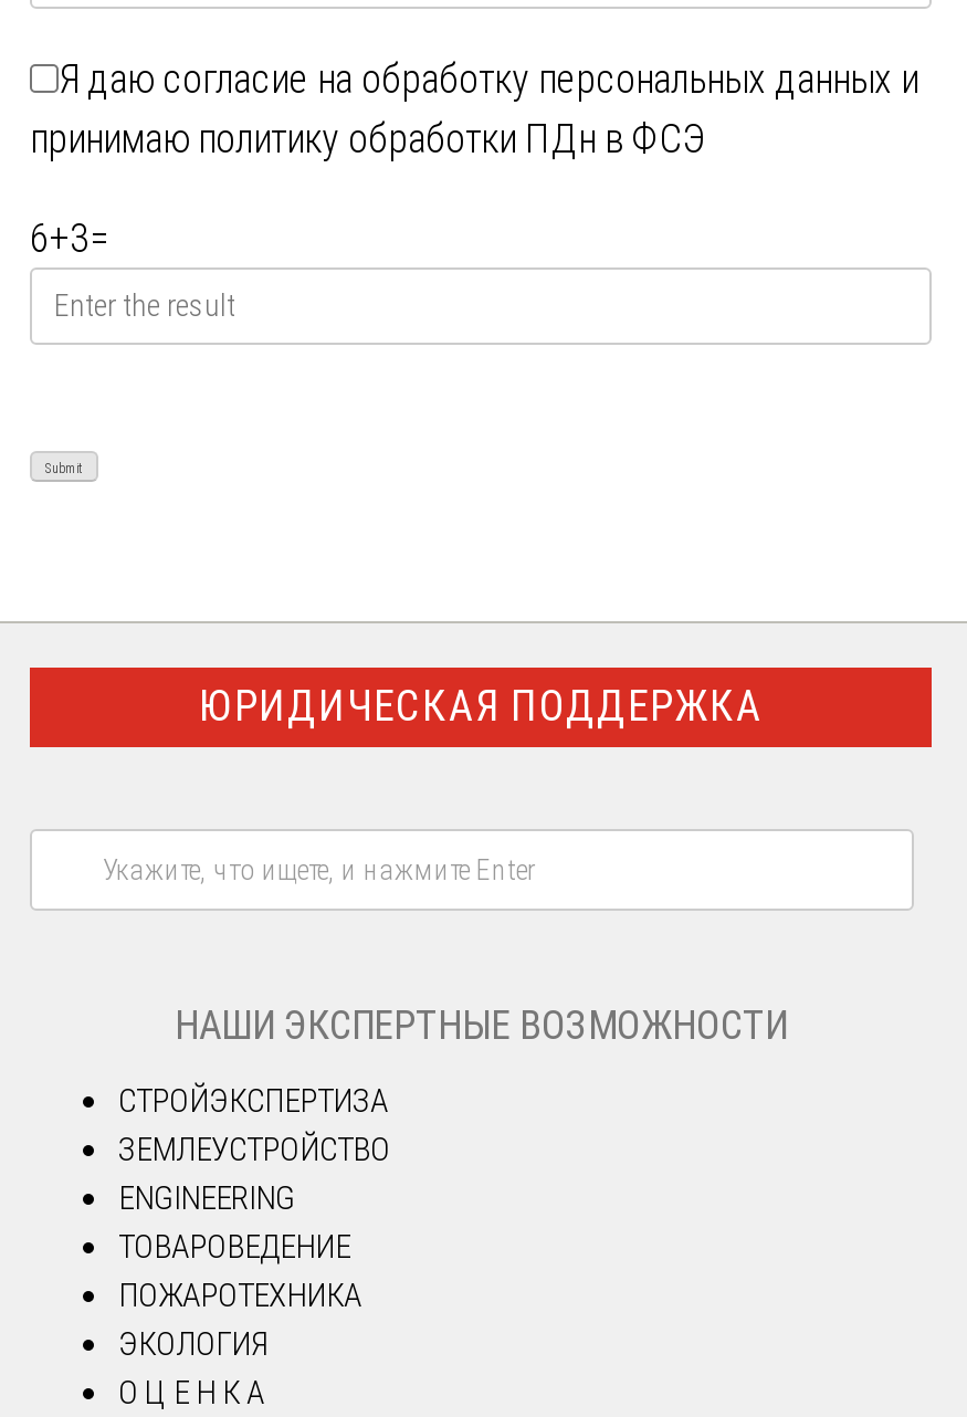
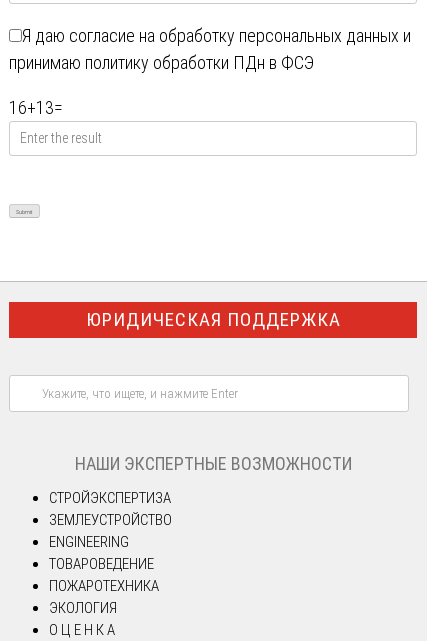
- 6+3=
+ 16+13=
